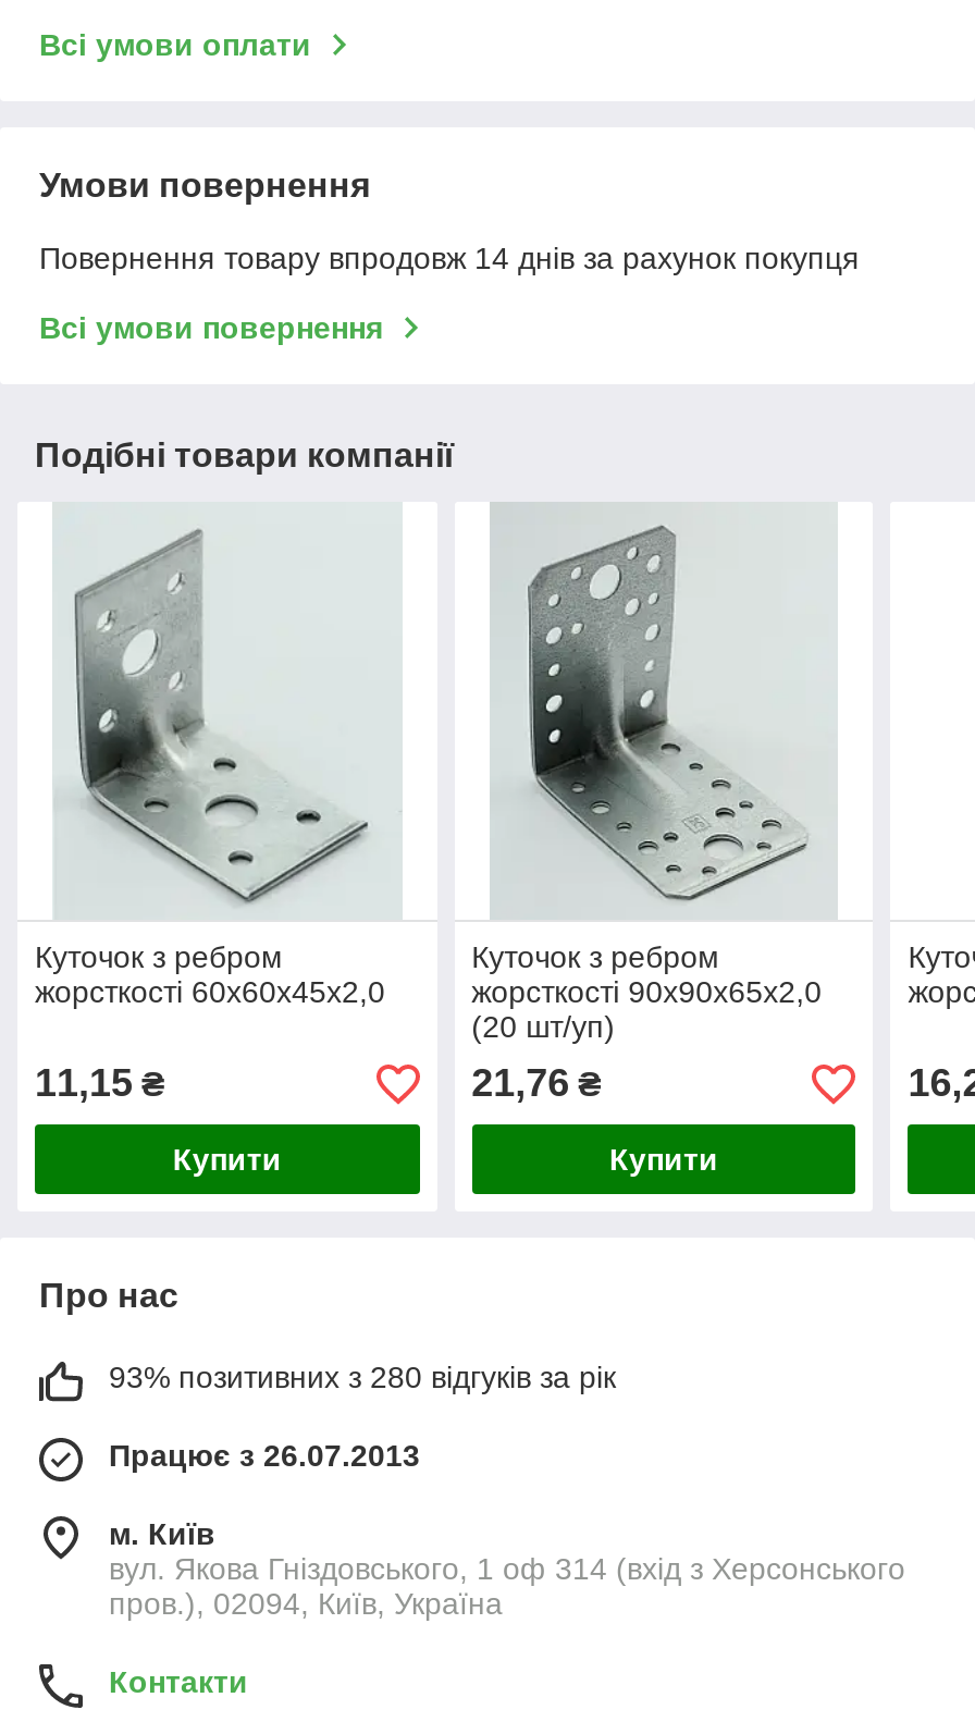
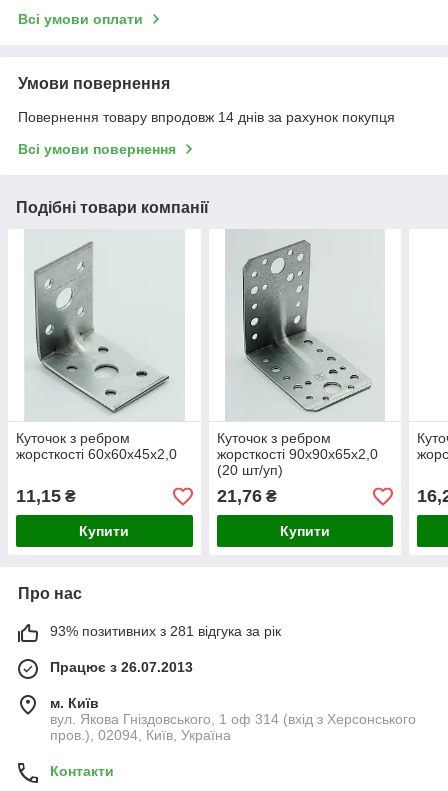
- 93% позитивних з 280 відгуків за рік
+ 93% позитивних з 281 відгука за рік
